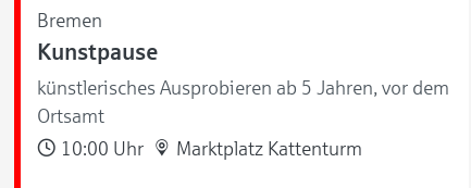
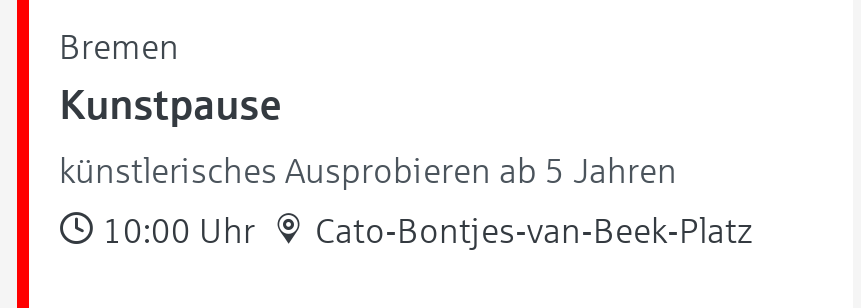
- künstlerisches Ausprobieren ab 5 Jahren, vor dem
- Ortsamt
+ künstlerisches Ausprobieren ab 5 Jahren

- Marktplatz Kattenturm
+ Cato-Bontjes-van-Beek-Platz
